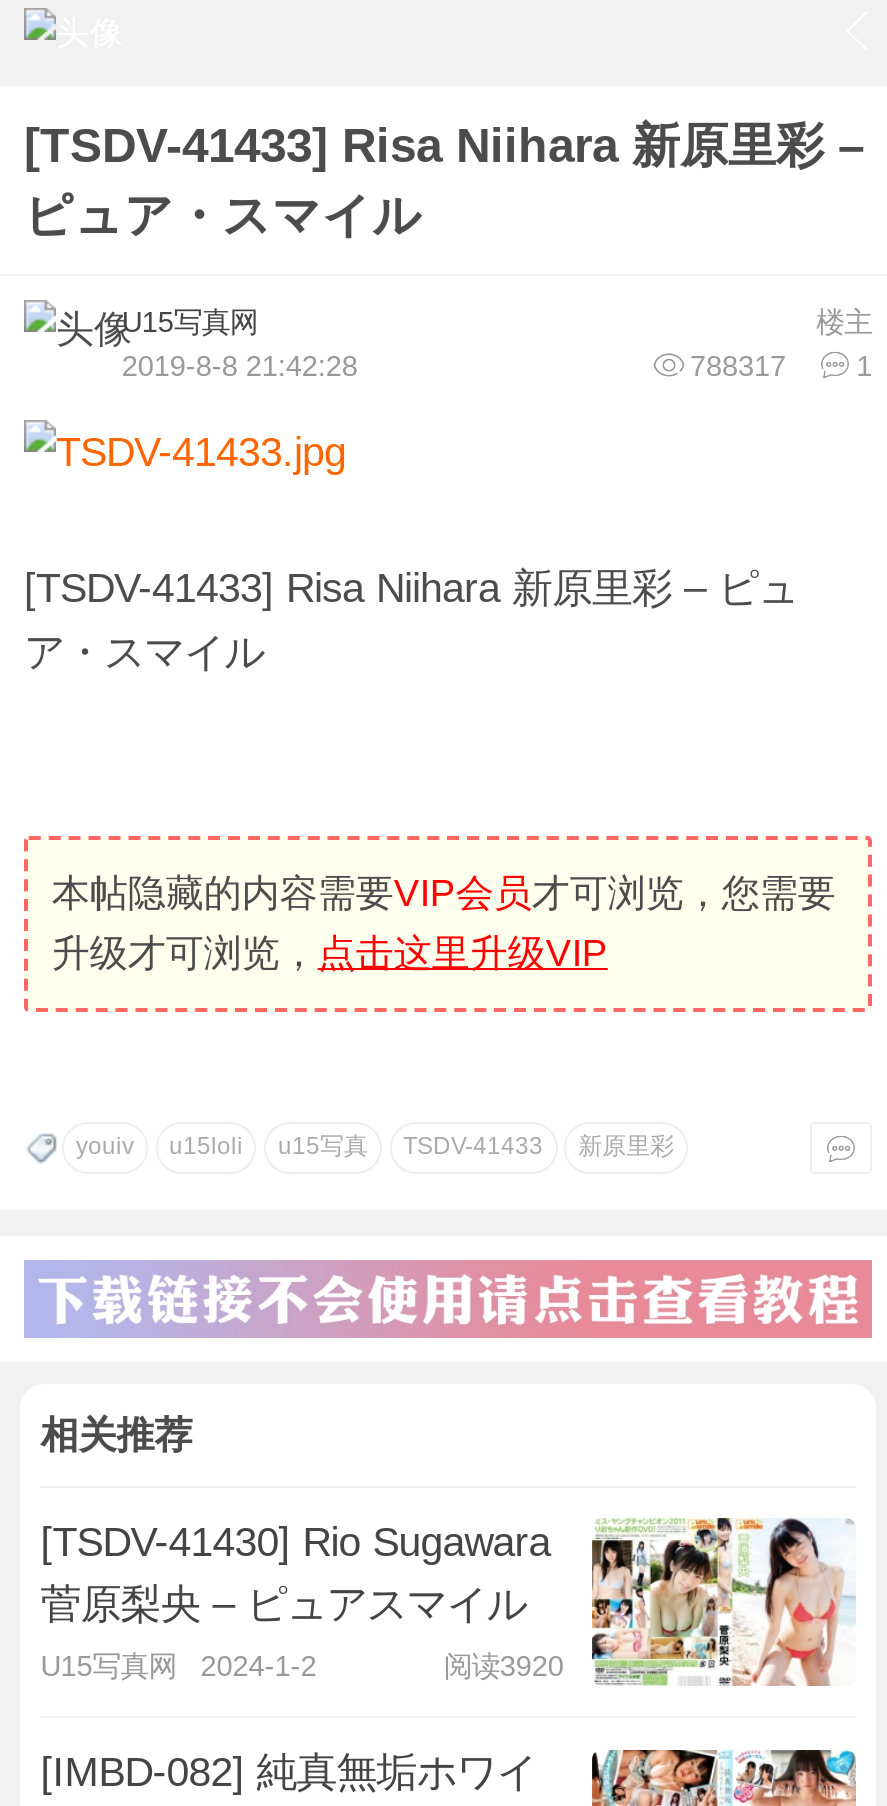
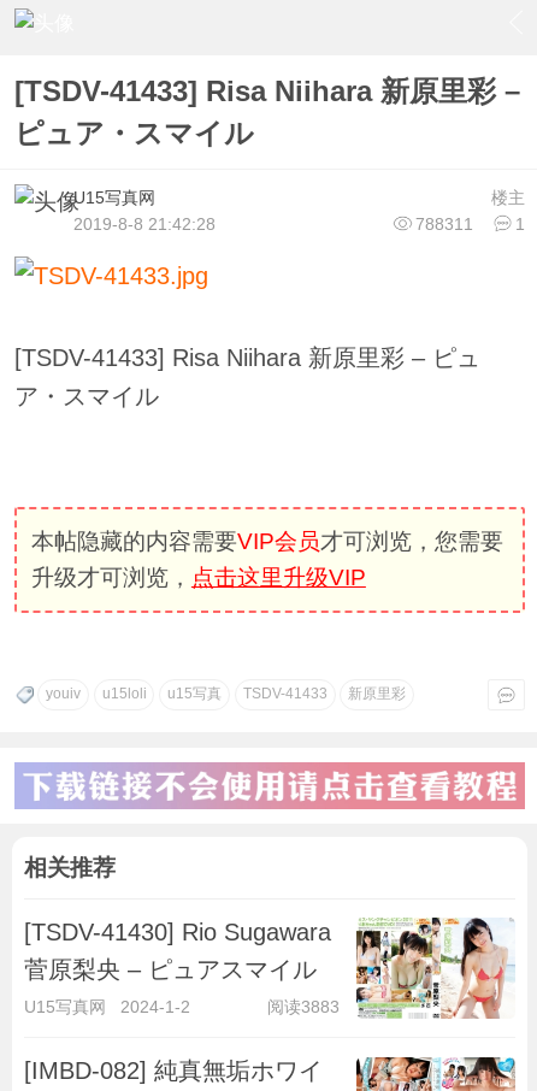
- 788317 1
+ 788311 1

- 阅读3920
+ 阅读3883
